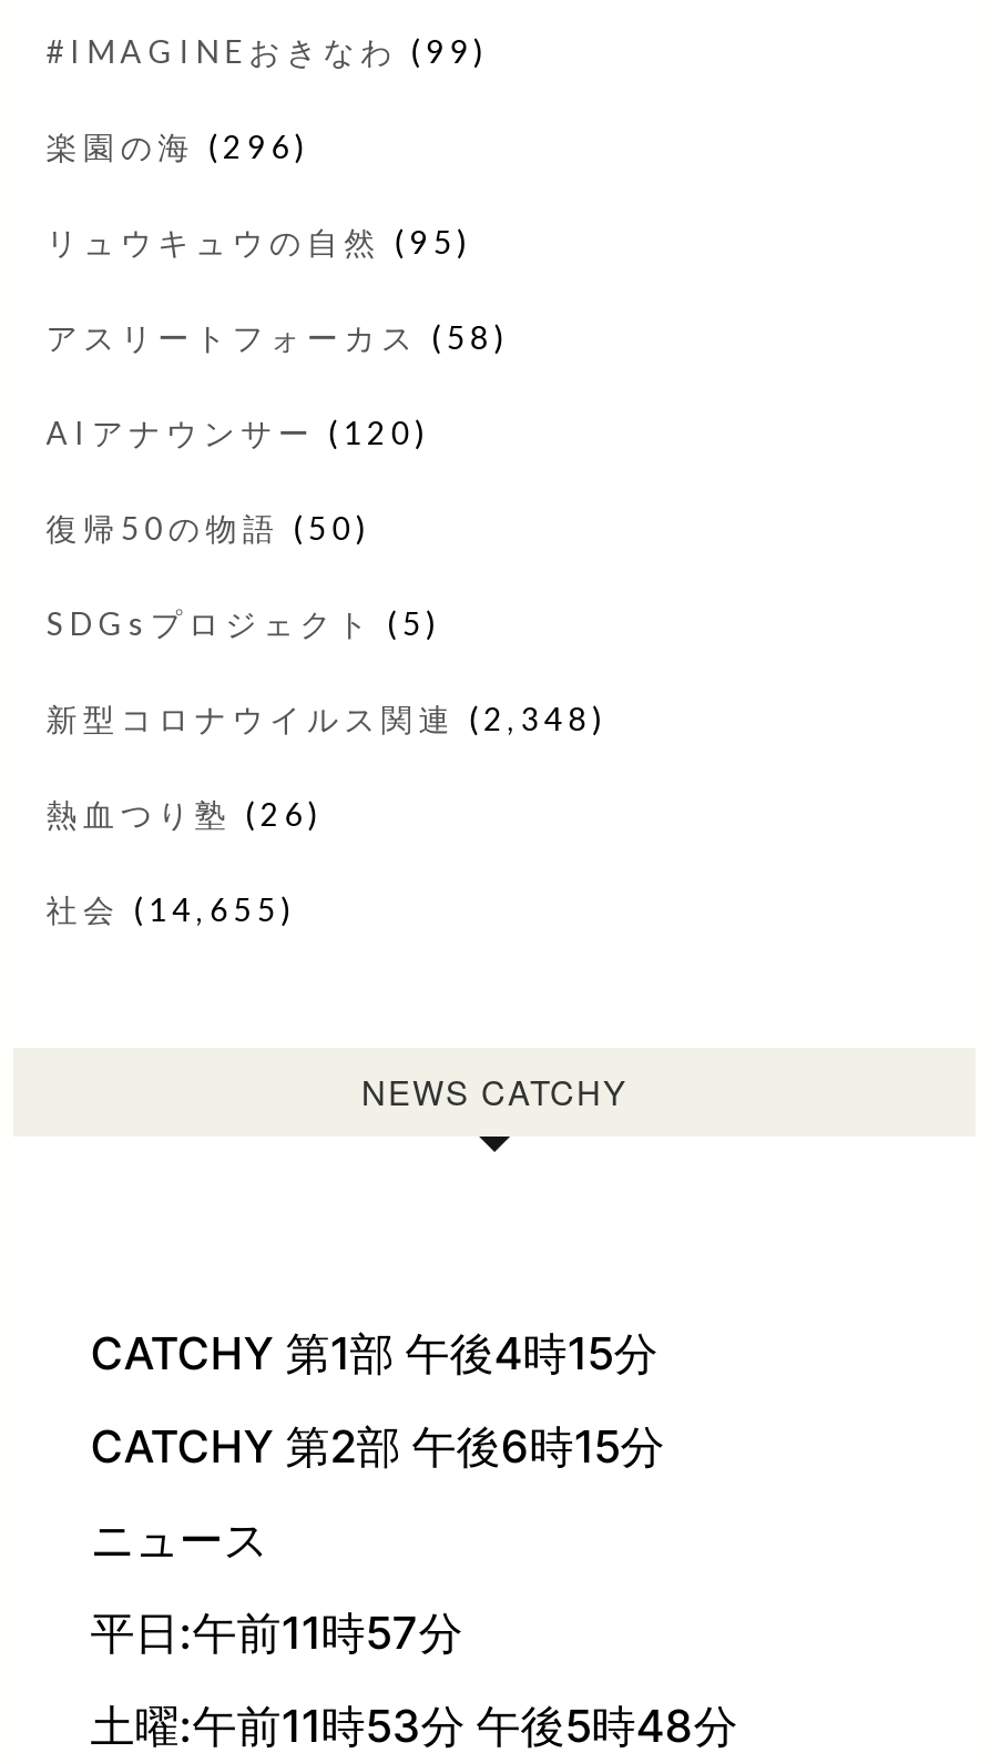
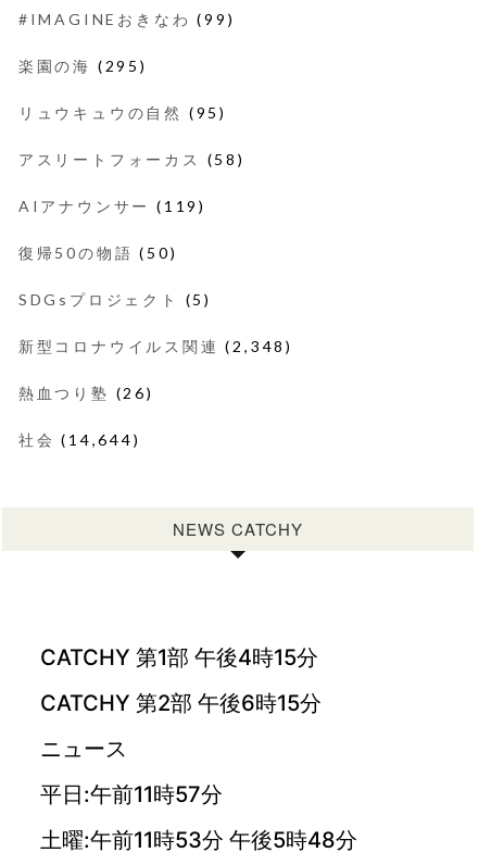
- 楽園の海(296)
+ 楽園の海(295)

- AIアナウンサー(120)
+ AIアナウンサー(119)

- 社会(14,655)
+ 社会(14,644)
